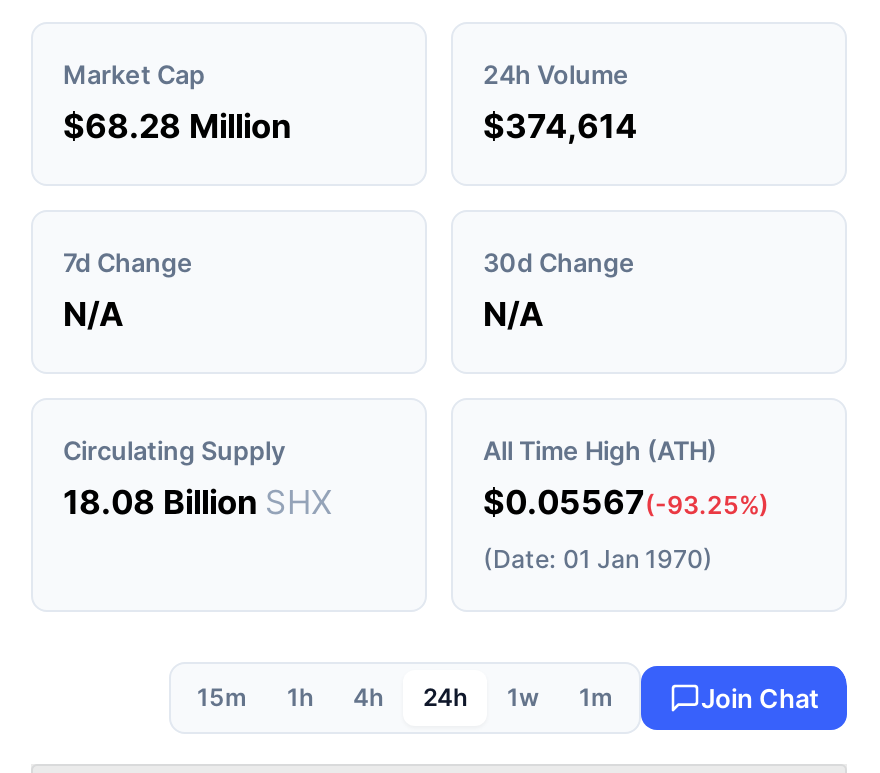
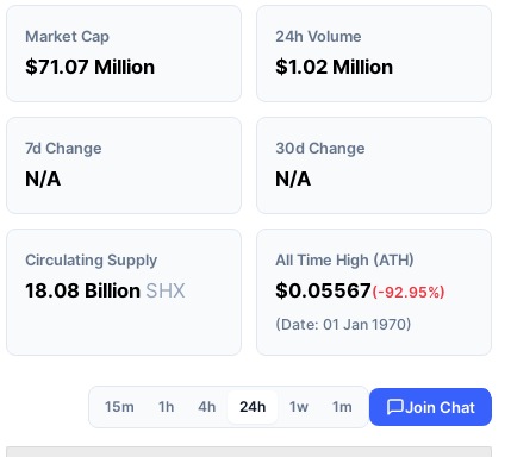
- $68.28 Million
+ $71.07 Million

- $374,614
+ $1.02 Million

- $0.05567(-93.25%)
+ $0.05567(-92.95%)
